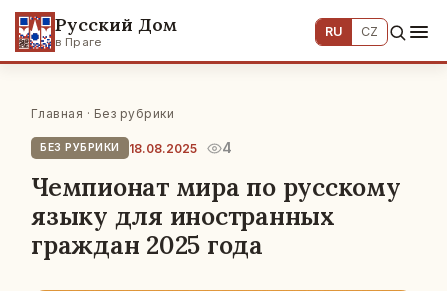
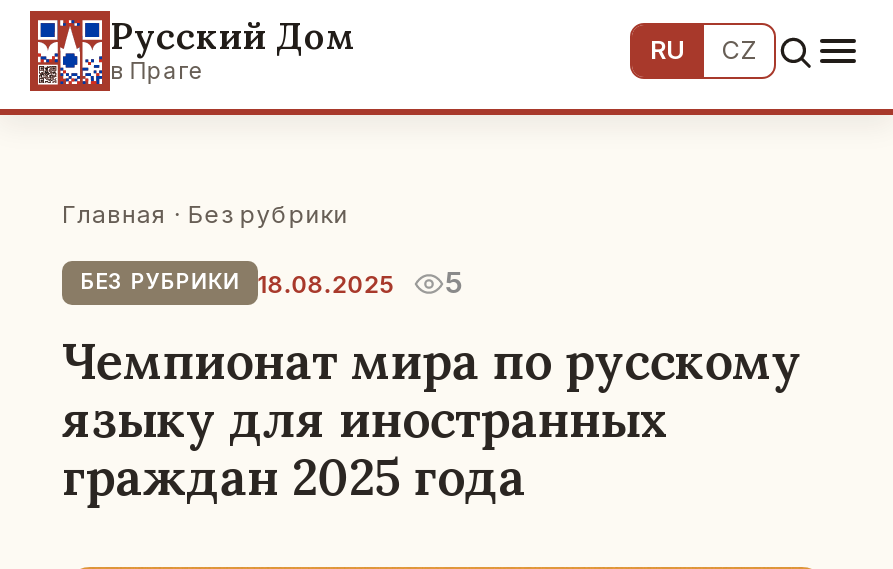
- 4
+ 5
